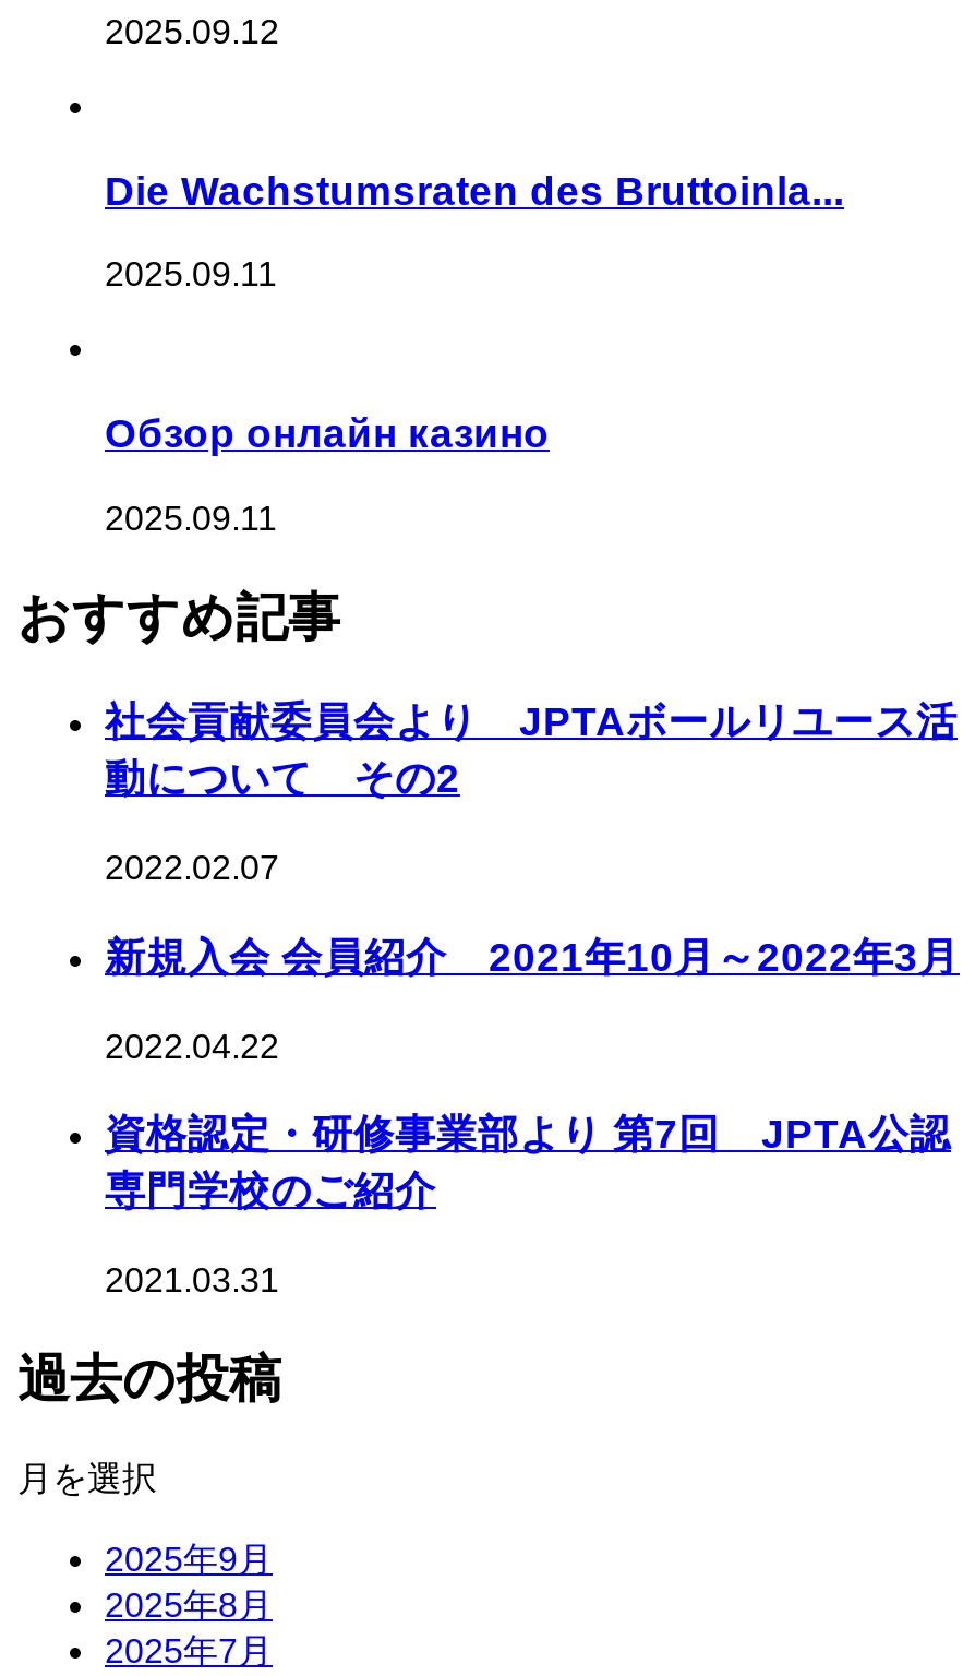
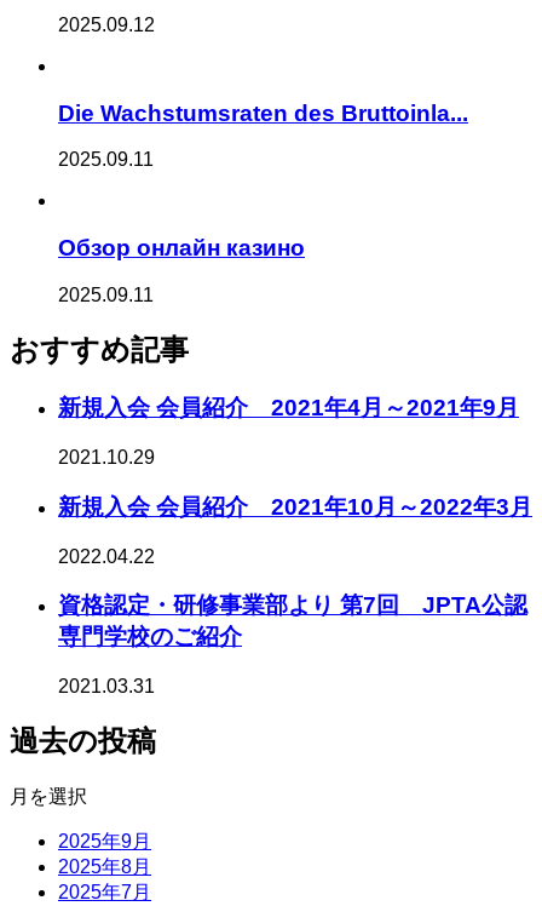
- 社会貢献委員会より JPTAボールリユース活
- 動について その2
+ 新規入会 会員紹介 2021年4月～2021年9月

- 2022.02.07
+ 2021.10.29
